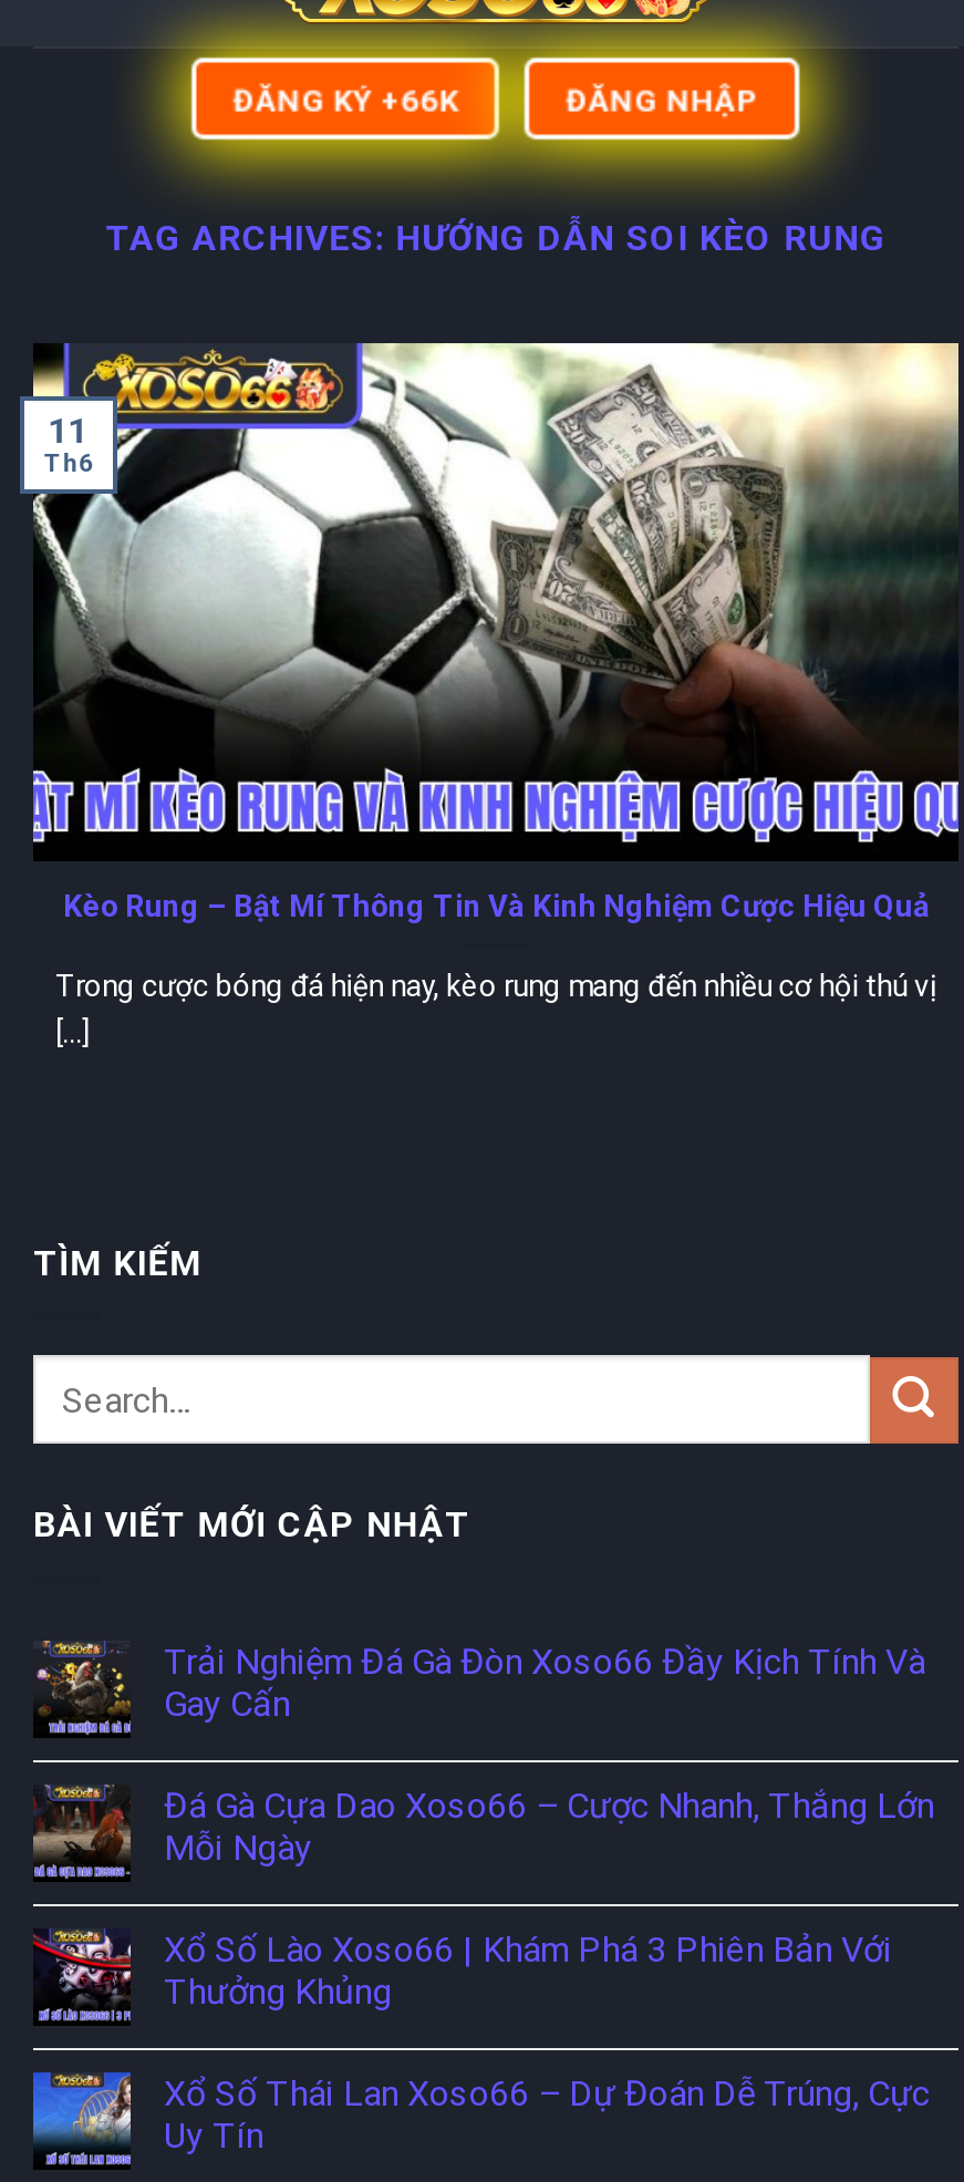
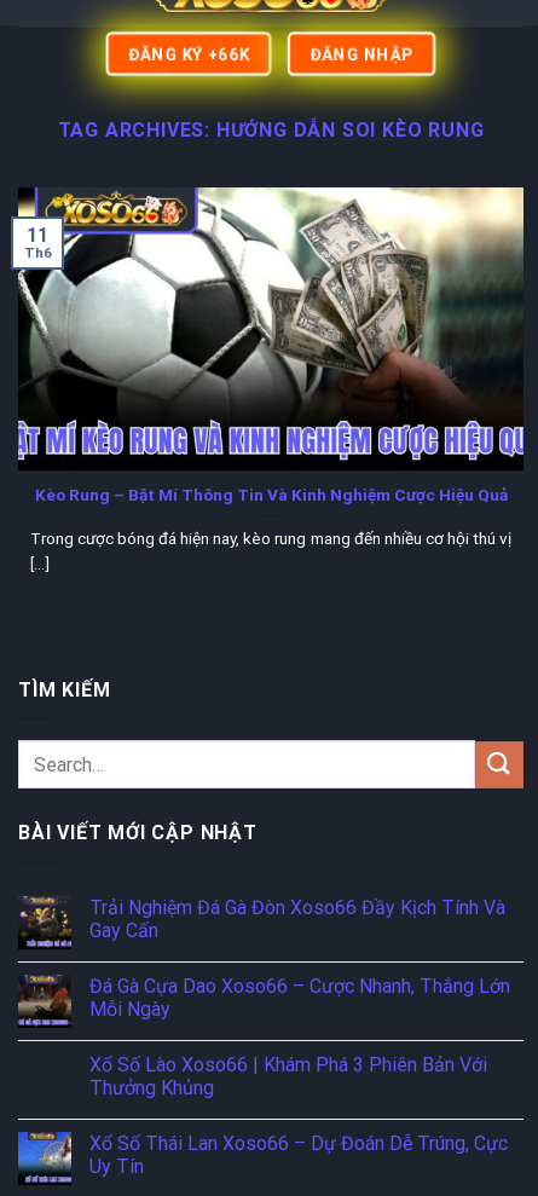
- [image]
